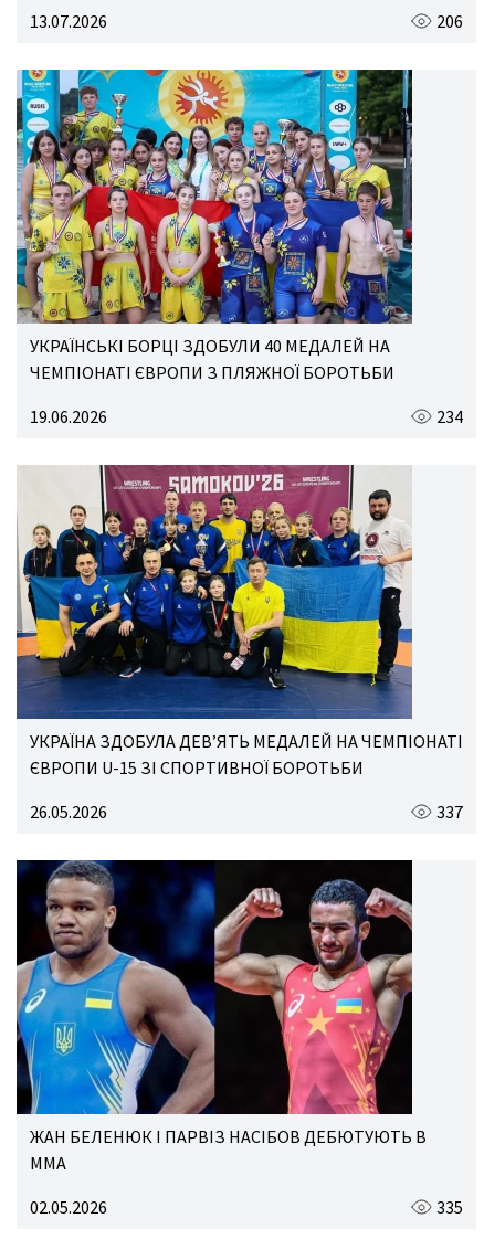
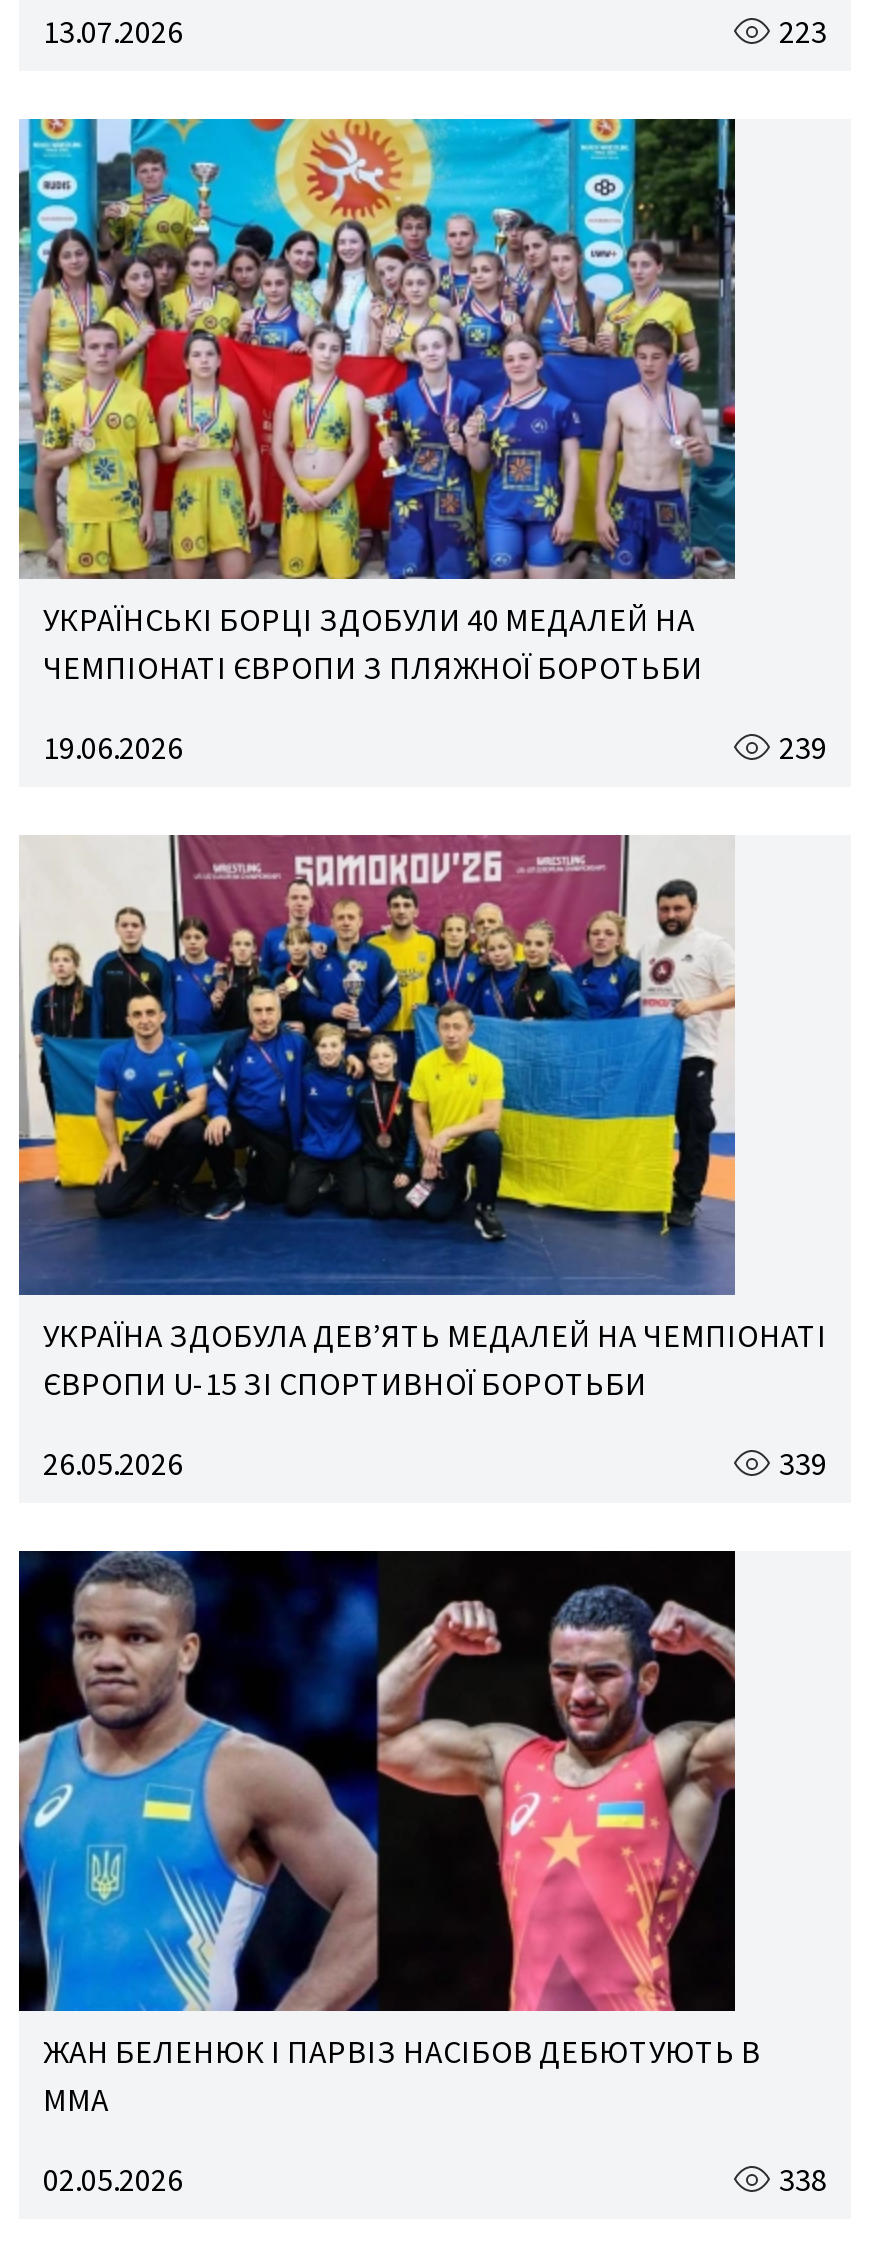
- 206
+ 223

- 234
+ 239

- 337
+ 339

- 335
+ 338
